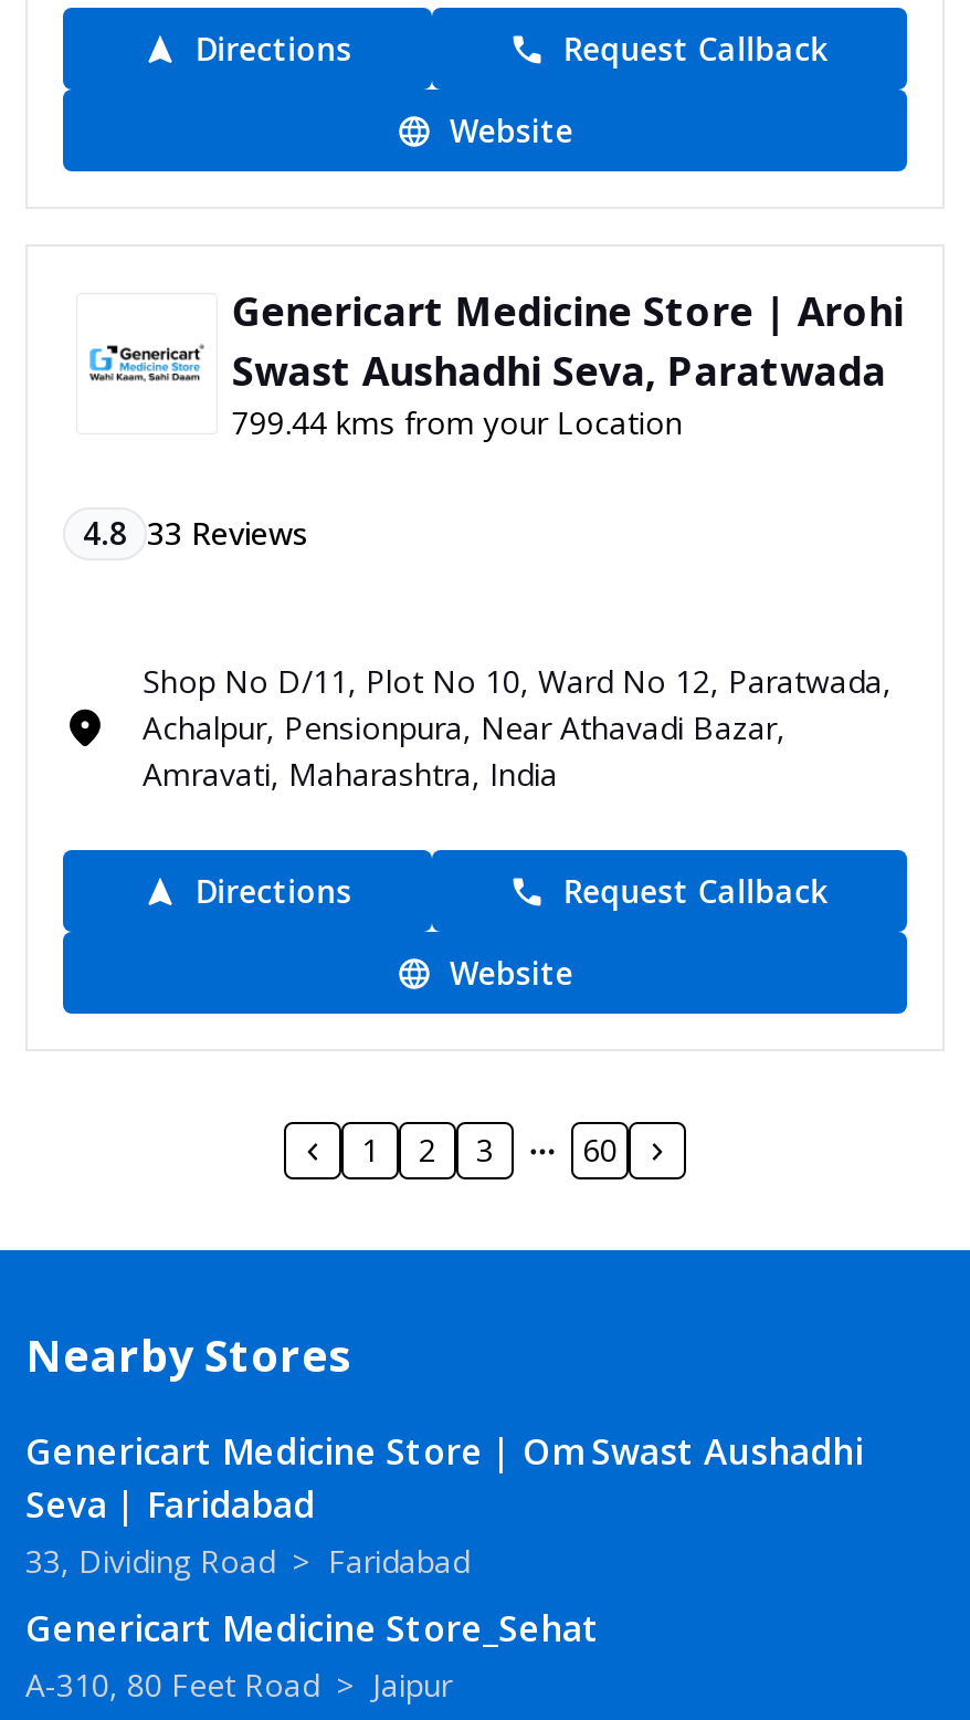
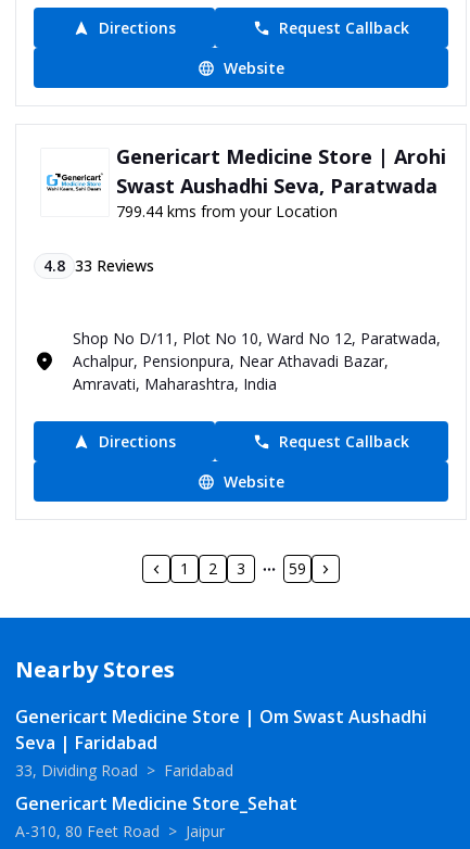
- 60
+ 59
